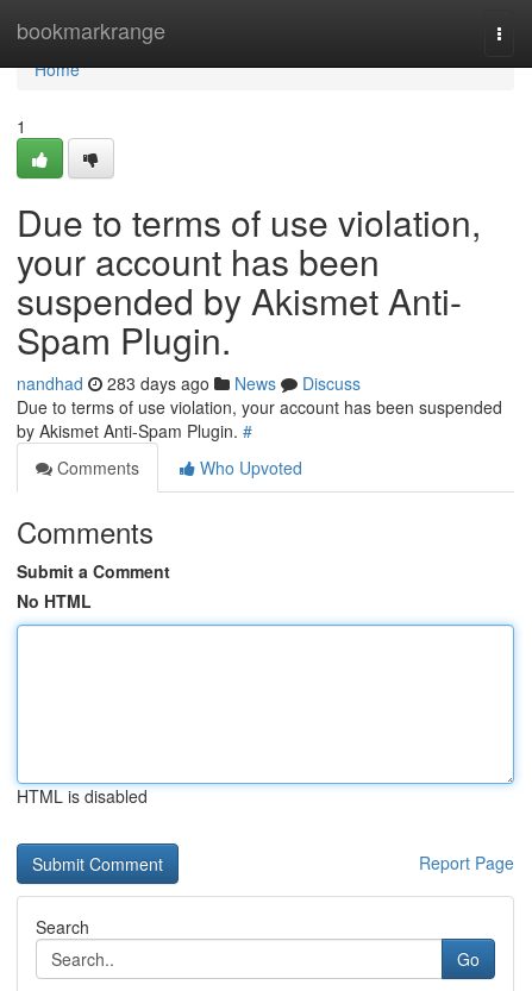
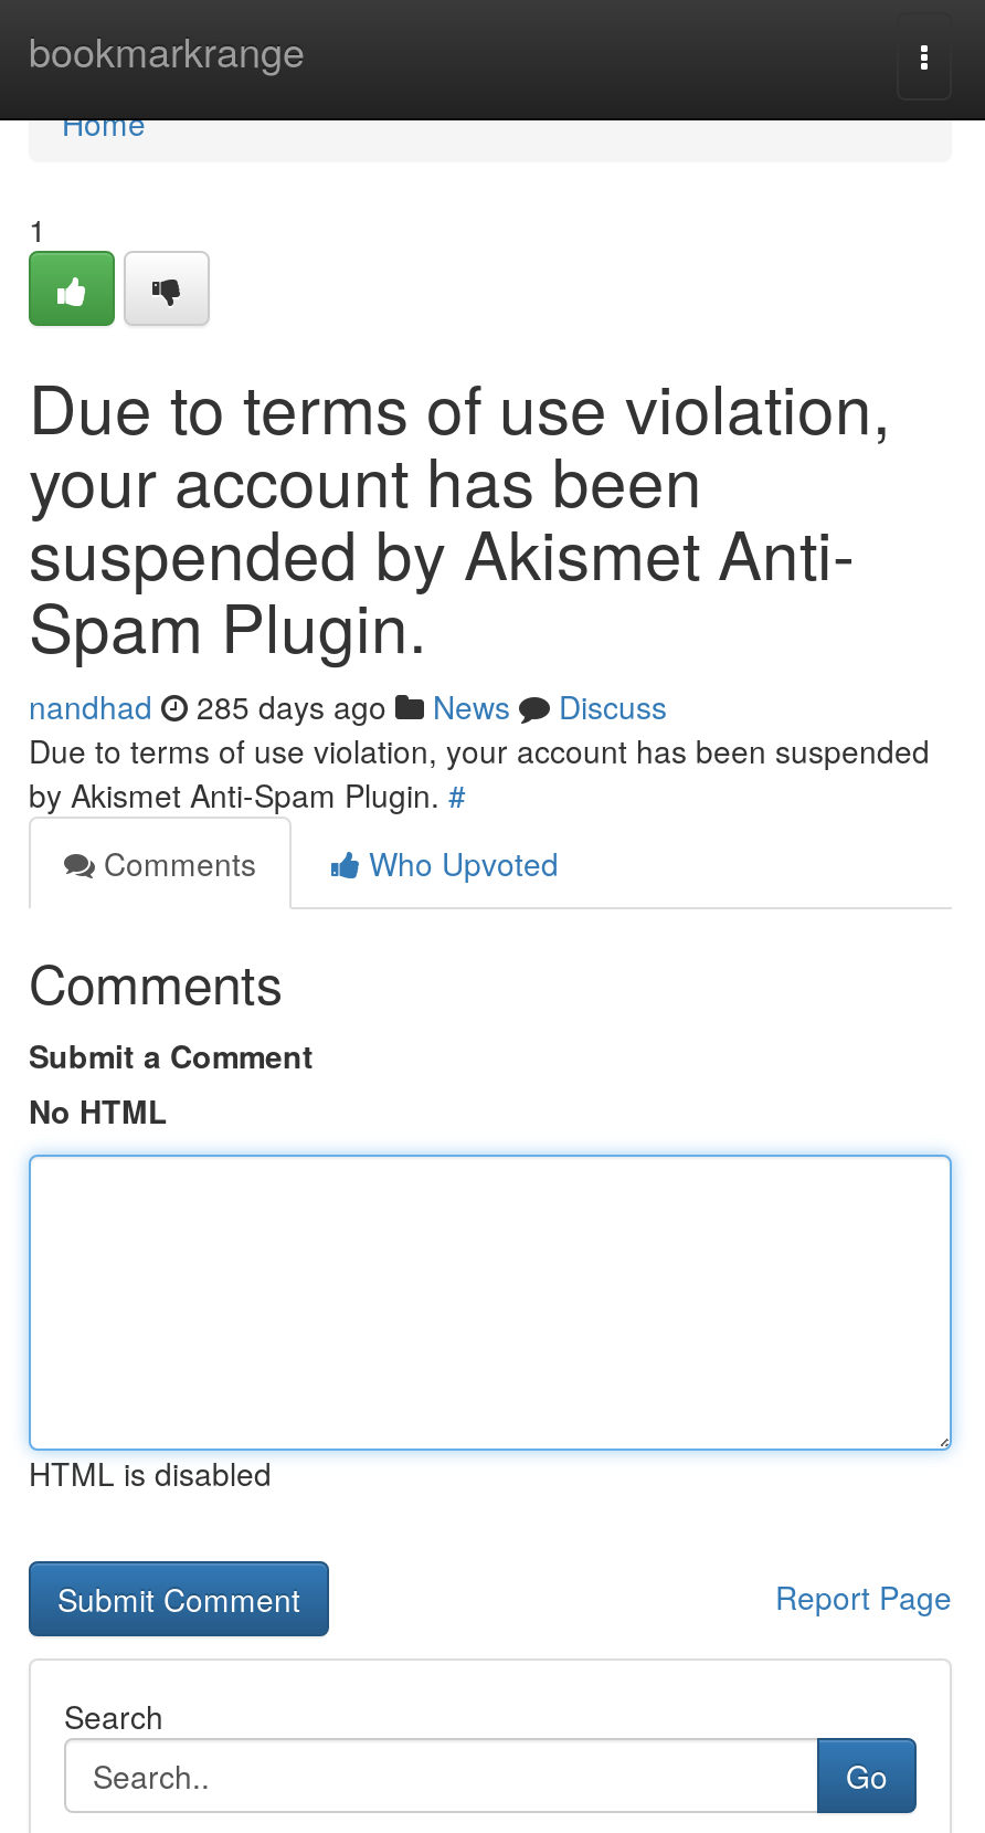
- nandhad 283 days ago News Discuss
+ nandhad 285 days ago News Discuss
